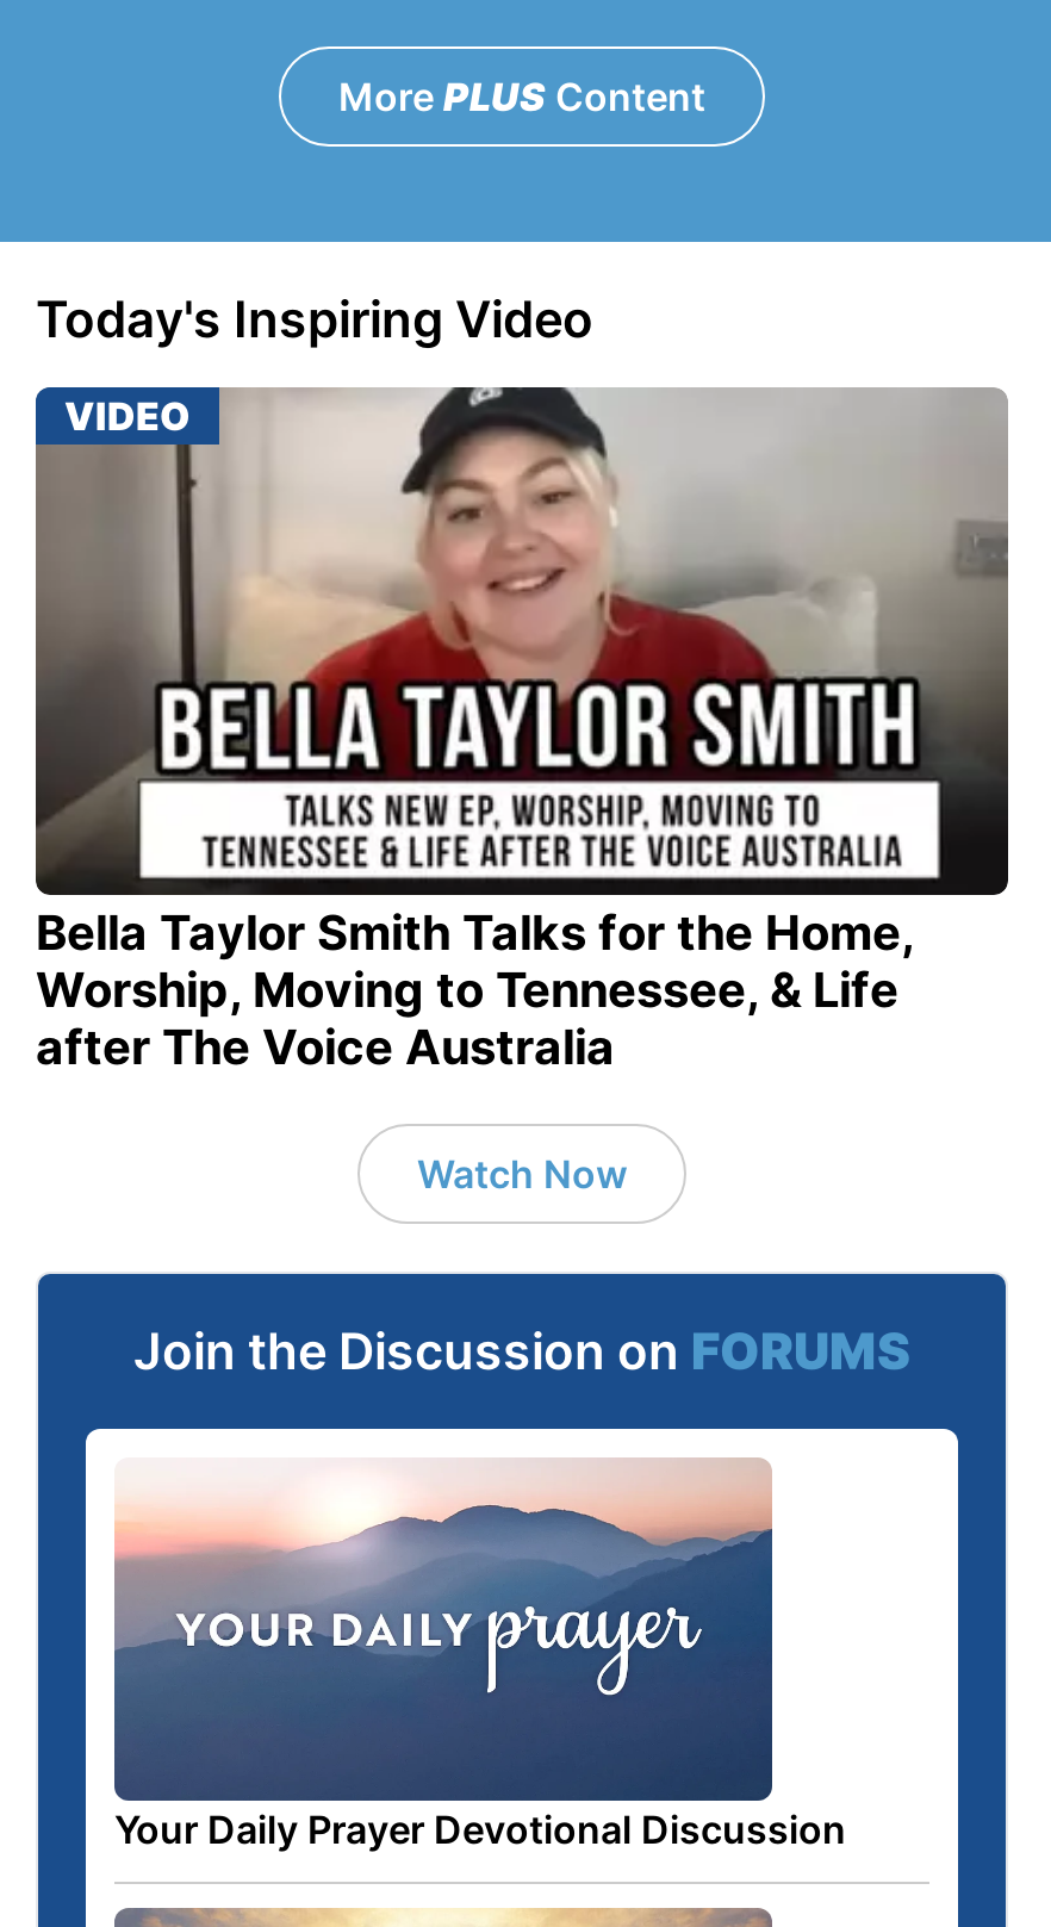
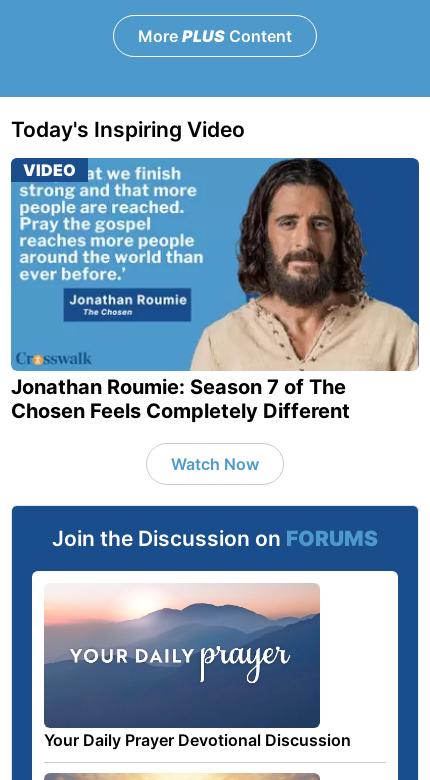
- [image]
- Bella Taylor Smith Talks for the Home,
- Worship, Moving to Tennessee, & Life
- after The Voice Australia
+ [image]
+ Jonathan Roumie: Season 7 of The
+ Chosen Feels Completely Different
